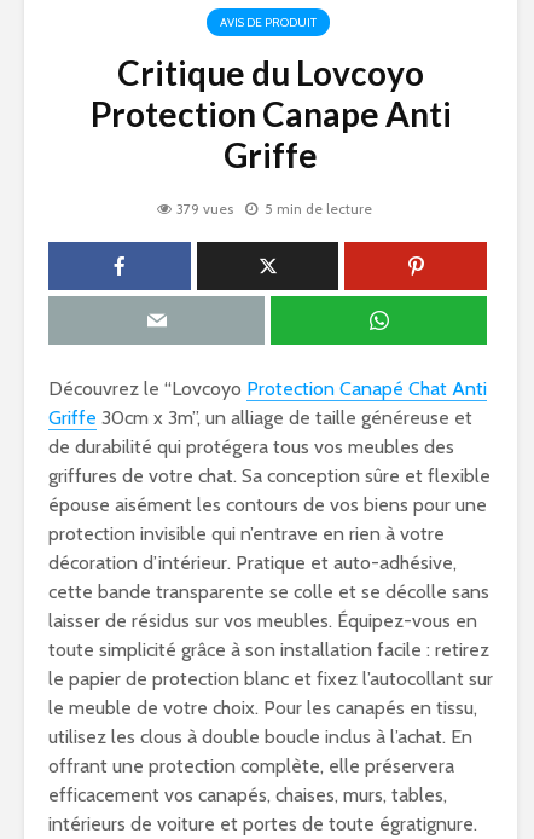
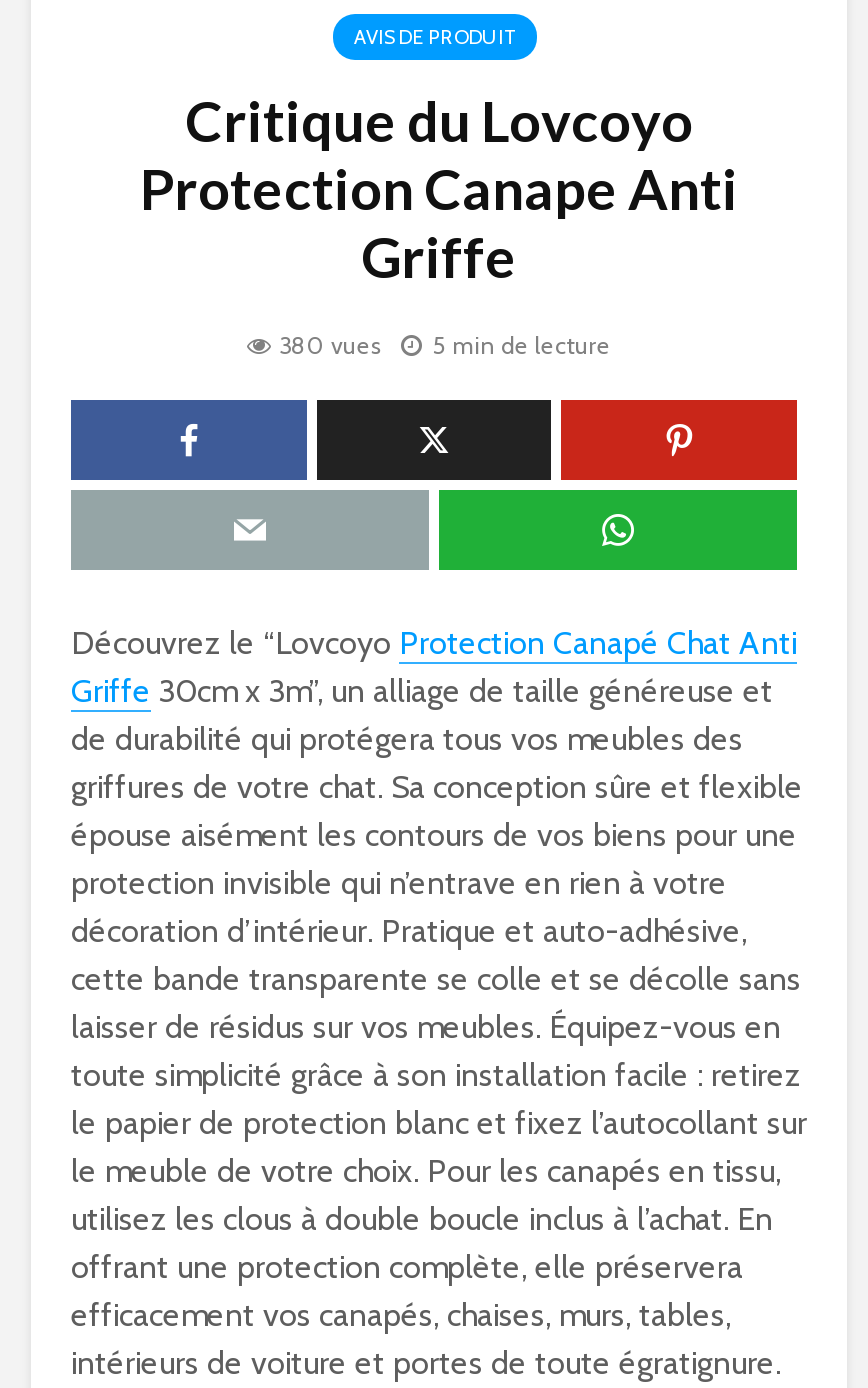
- 379 vues 5 min de lecture
+ 380 vues 5 min de lecture
